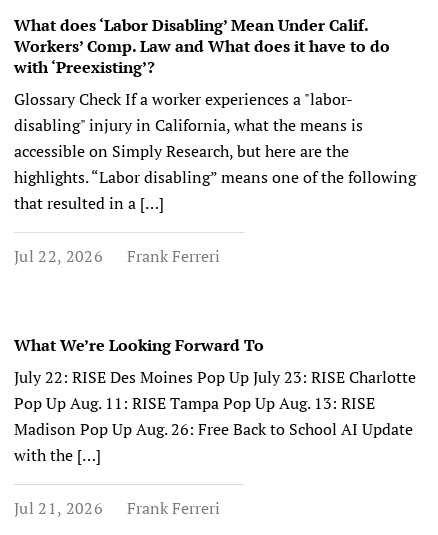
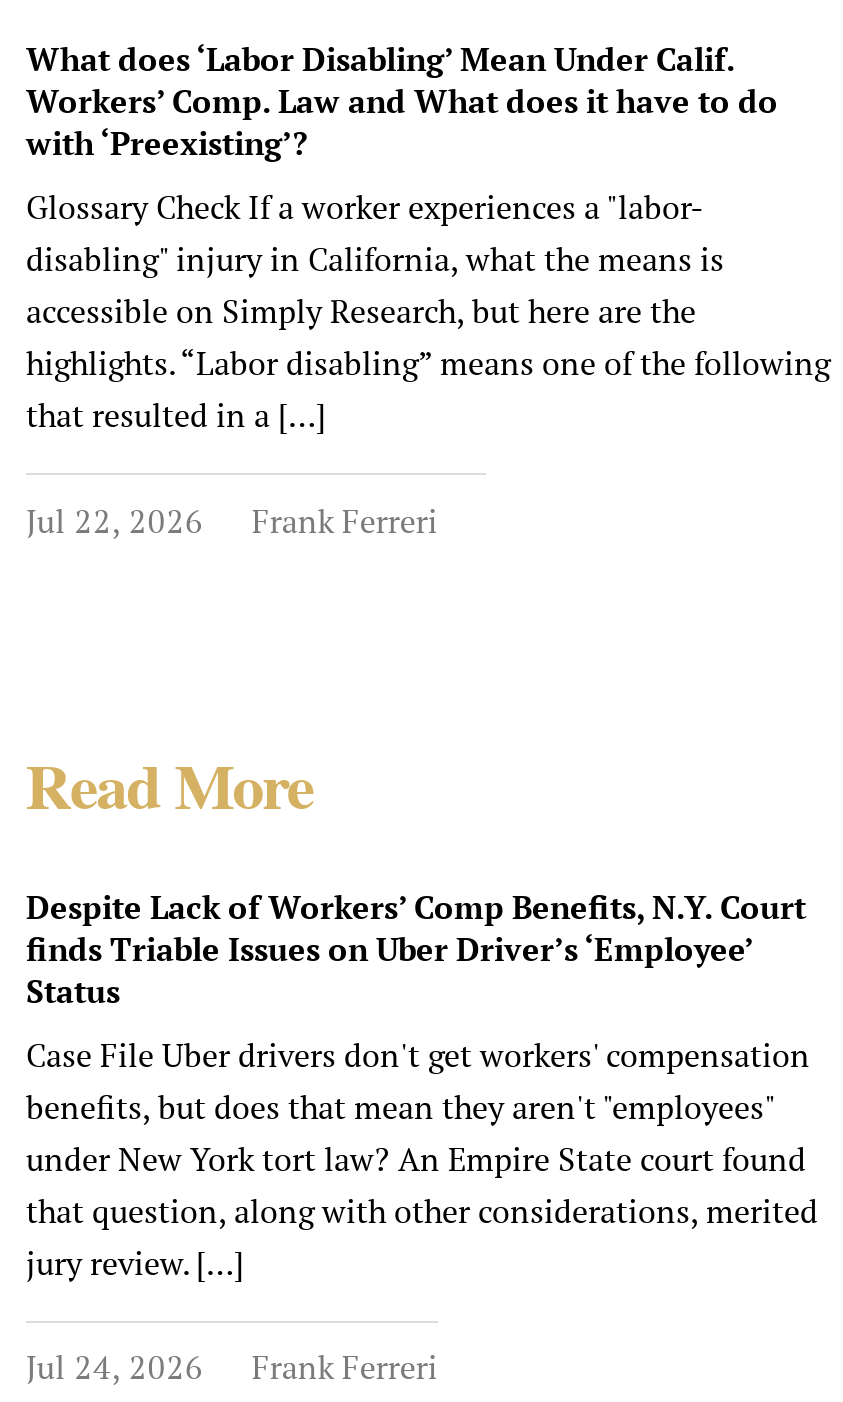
- What We’re Looking Forward To
- July 22: RISE Des Moines Pop Up July 23: RISE Charlotte
- Pop Up Aug. 11: RISE Tampa Pop Up Aug. 13: RISE
- Madison Pop Up Aug. 26: Free Back to School AI Update
- with the […]
- Jul 21, 2026
+ Read More
+ Despite Lack of Workers’ Comp Benefits, N.Y. Court
+ finds Triable Issues on Uber Driver’s ‘Employee’
+ Status
+ Case File Uber drivers don't get workers' compensation
+ benefits, but does that mean they aren't "employees"
+ under New York tort law? An Empire State court found
+ that question, along with other considerations, merited
+ jury review. […]
+ Jul 24, 2026
